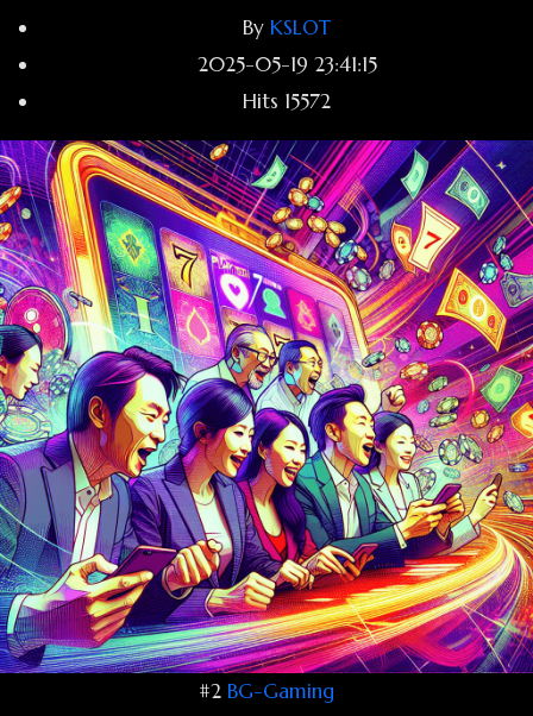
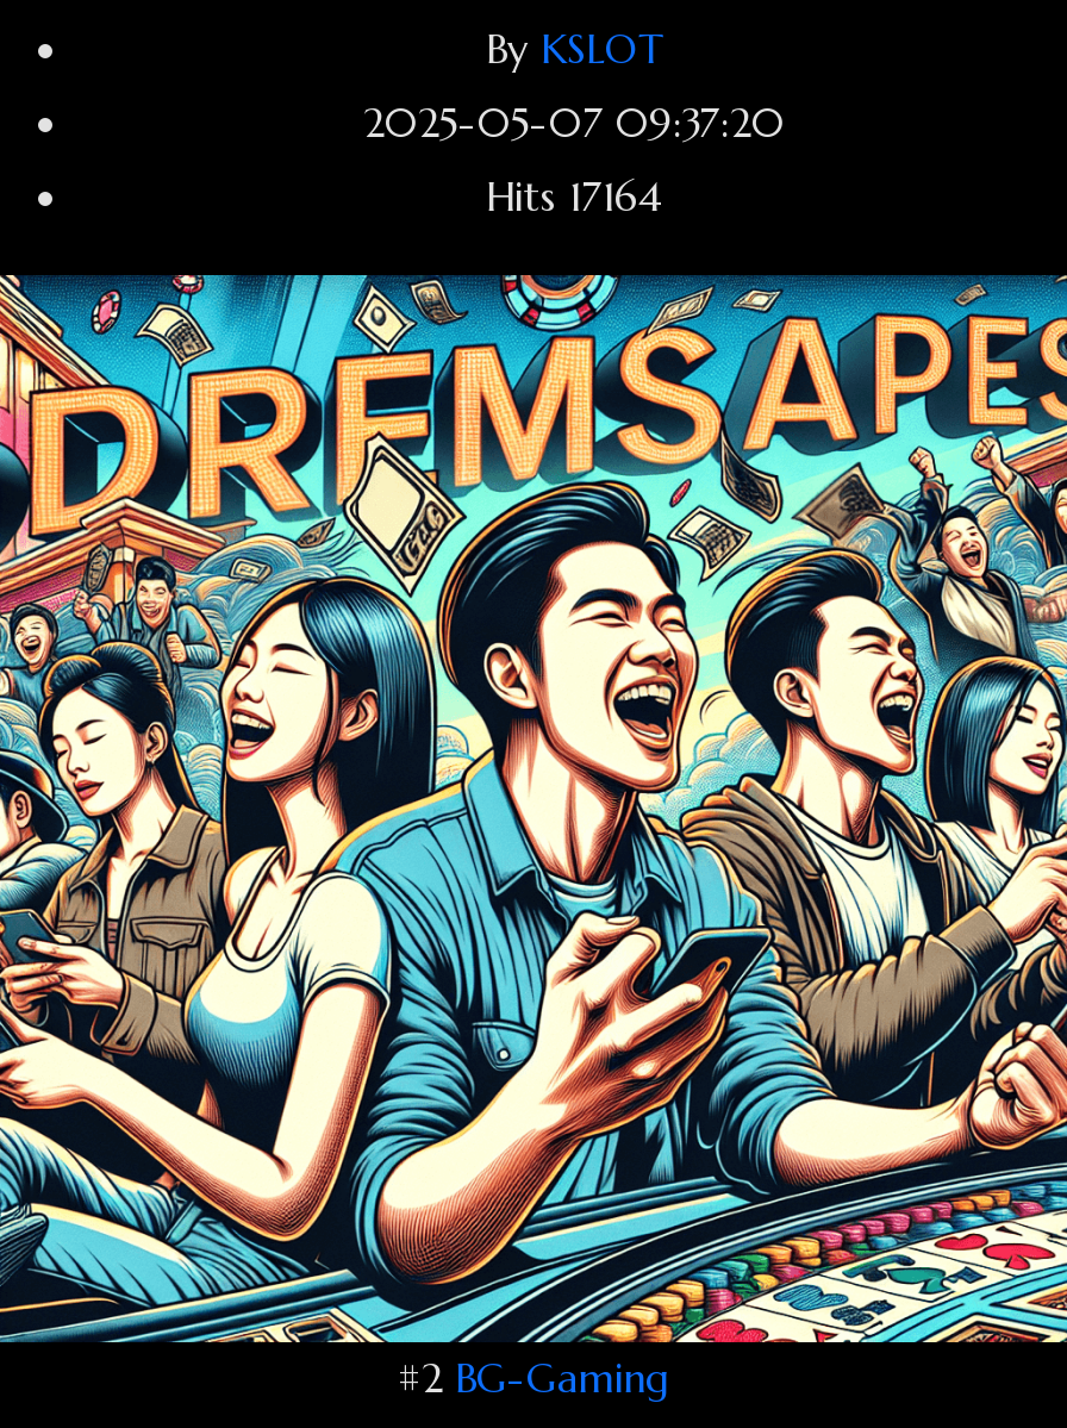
- 2025-05-19 23:41:15
+ 2025-05-07 09:37:20

- Hits 15572
+ Hits 17164

- [image]
+ [image]
